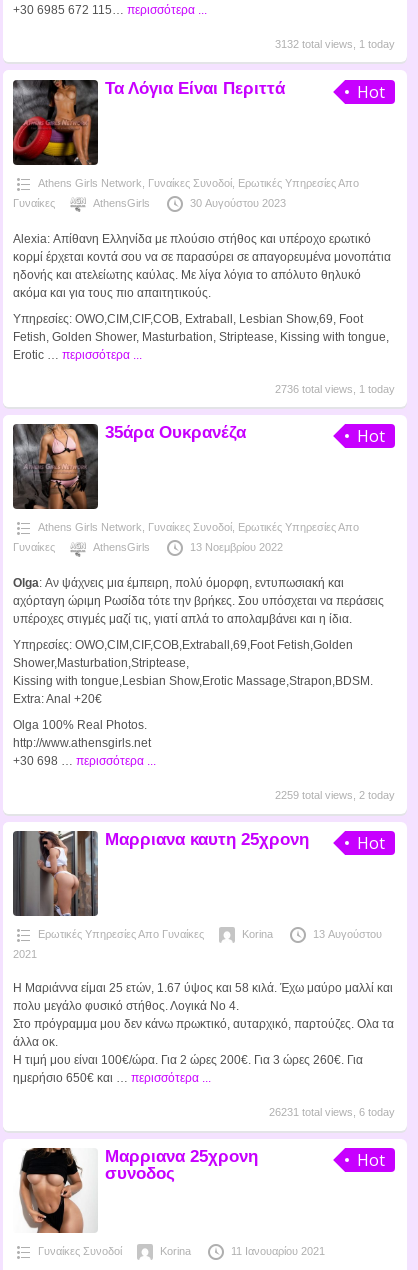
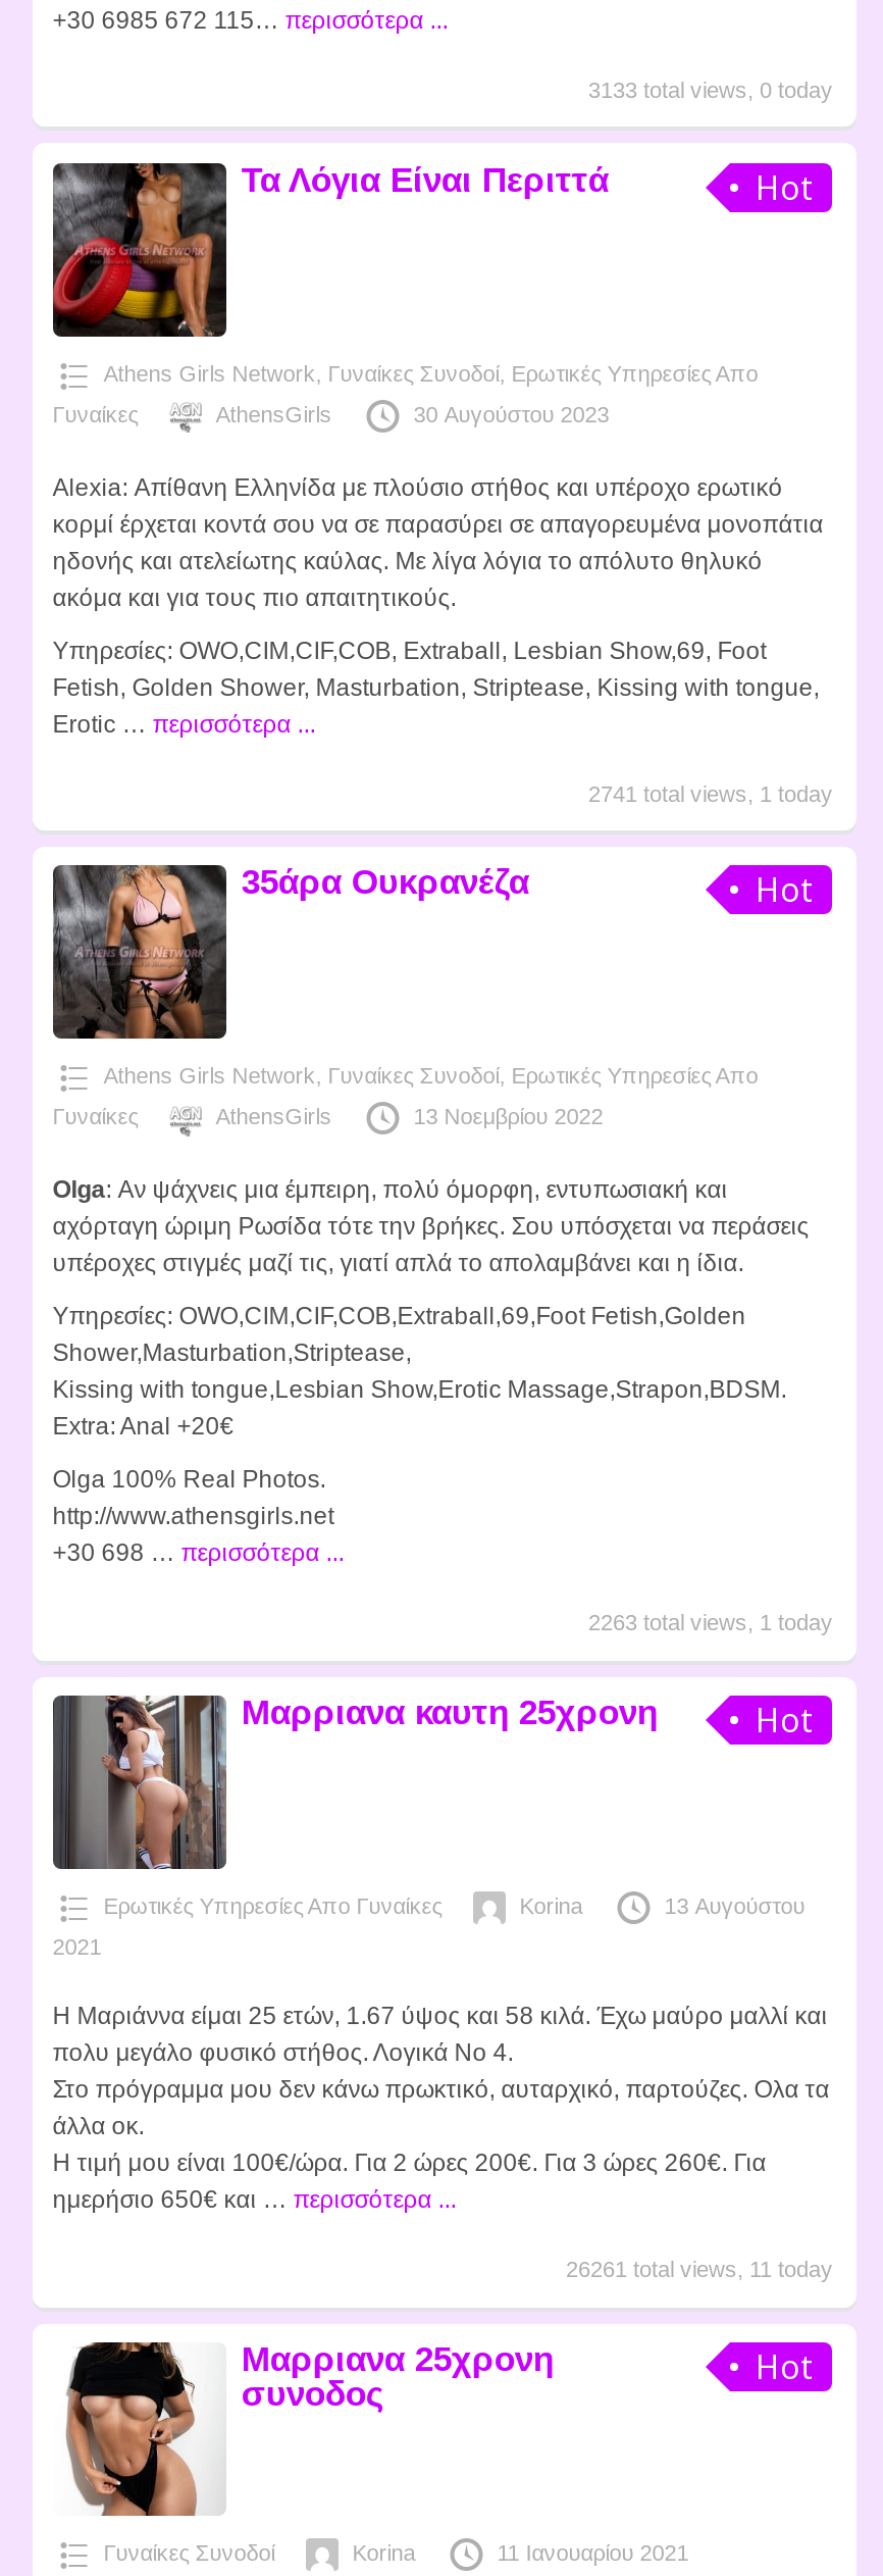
- 3132 total views, 1 today
+ 3133 total views, 0 today

- 2736 total views, 1 today
+ 2741 total views, 1 today

- 2259 total views, 2 today
+ 2263 total views, 1 today

- 26231 total views, 6 today
+ 26261 total views, 11 today
